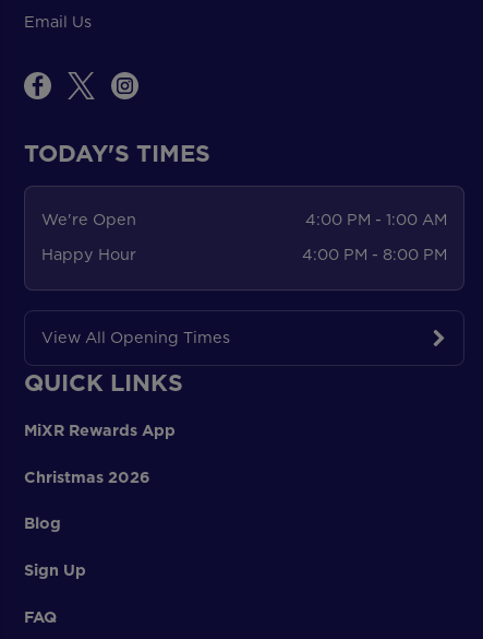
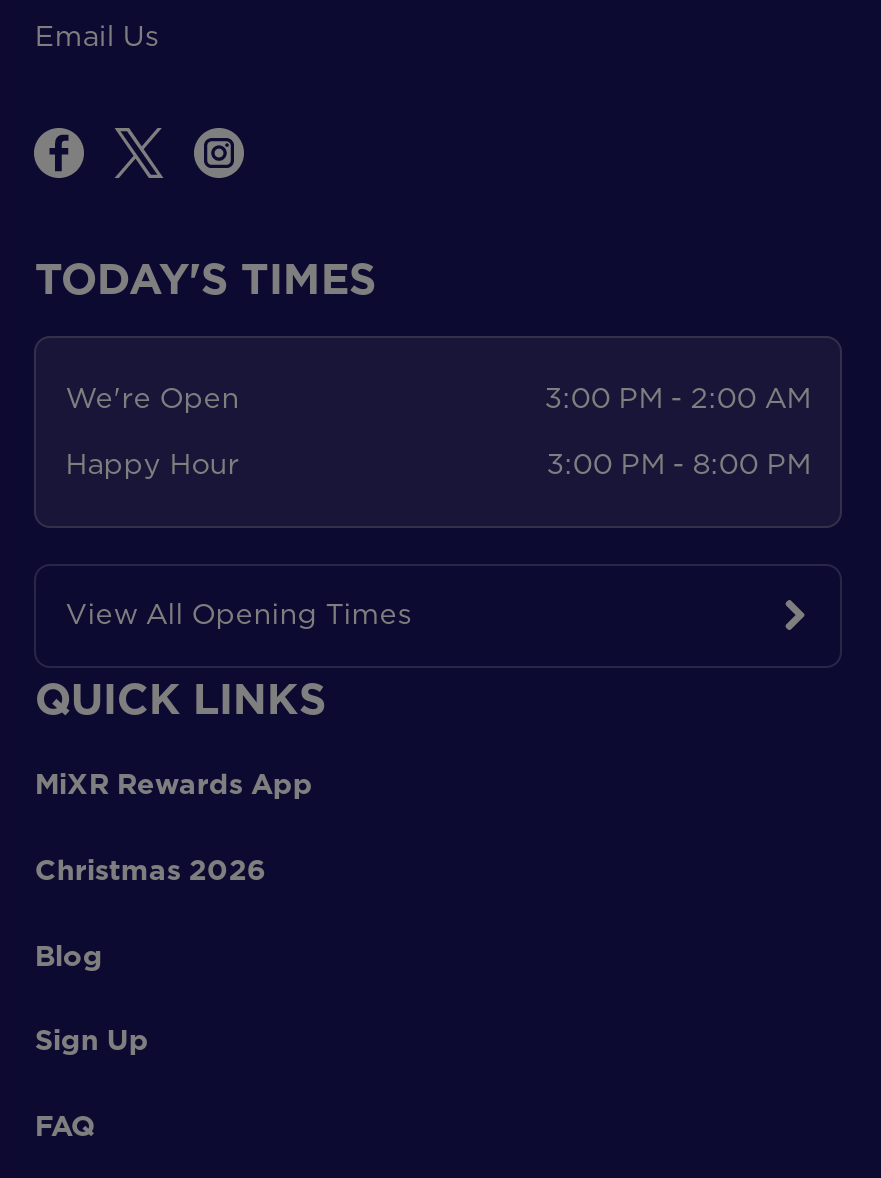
- 4:00 PM - 1:00 AM
+ 3:00 PM - 2:00 AM

- 4:00 PM - 8:00 PM
+ 3:00 PM - 8:00 PM
